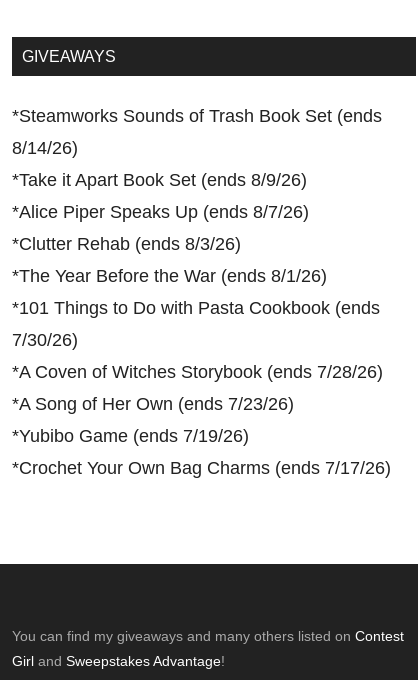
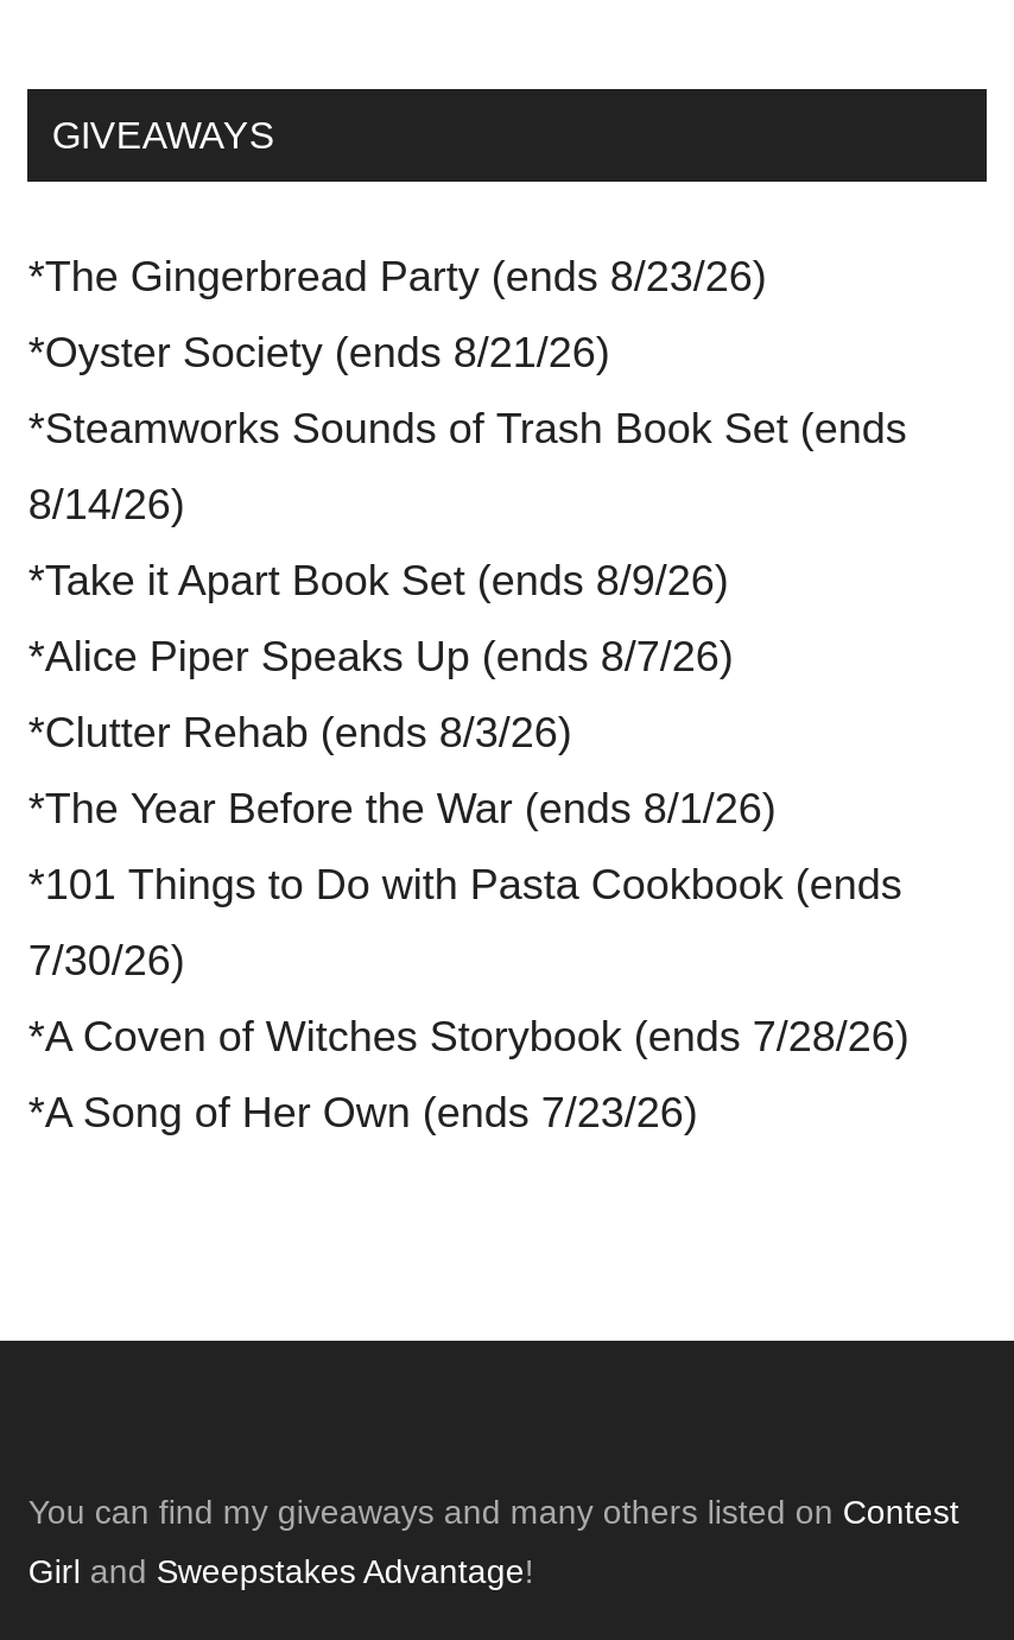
+ *The Gingerbread Party (ends 8/23/26)
+ *Oyster Society (ends 8/21/26)

moved down: *Steamworks Sounds of Trash Book Set (ends | 8/14/26) | *Take it Apart Book Set (ends 8/9/26) | ... | *A Coven of Witches Storybook (ends 7/28/26) | *A Song of Her Own (ends 7/23/26)

- *Yubibo Game (ends 7/19/26)
- *Crochet Your Own Bag Charms (ends 7/17/26)
